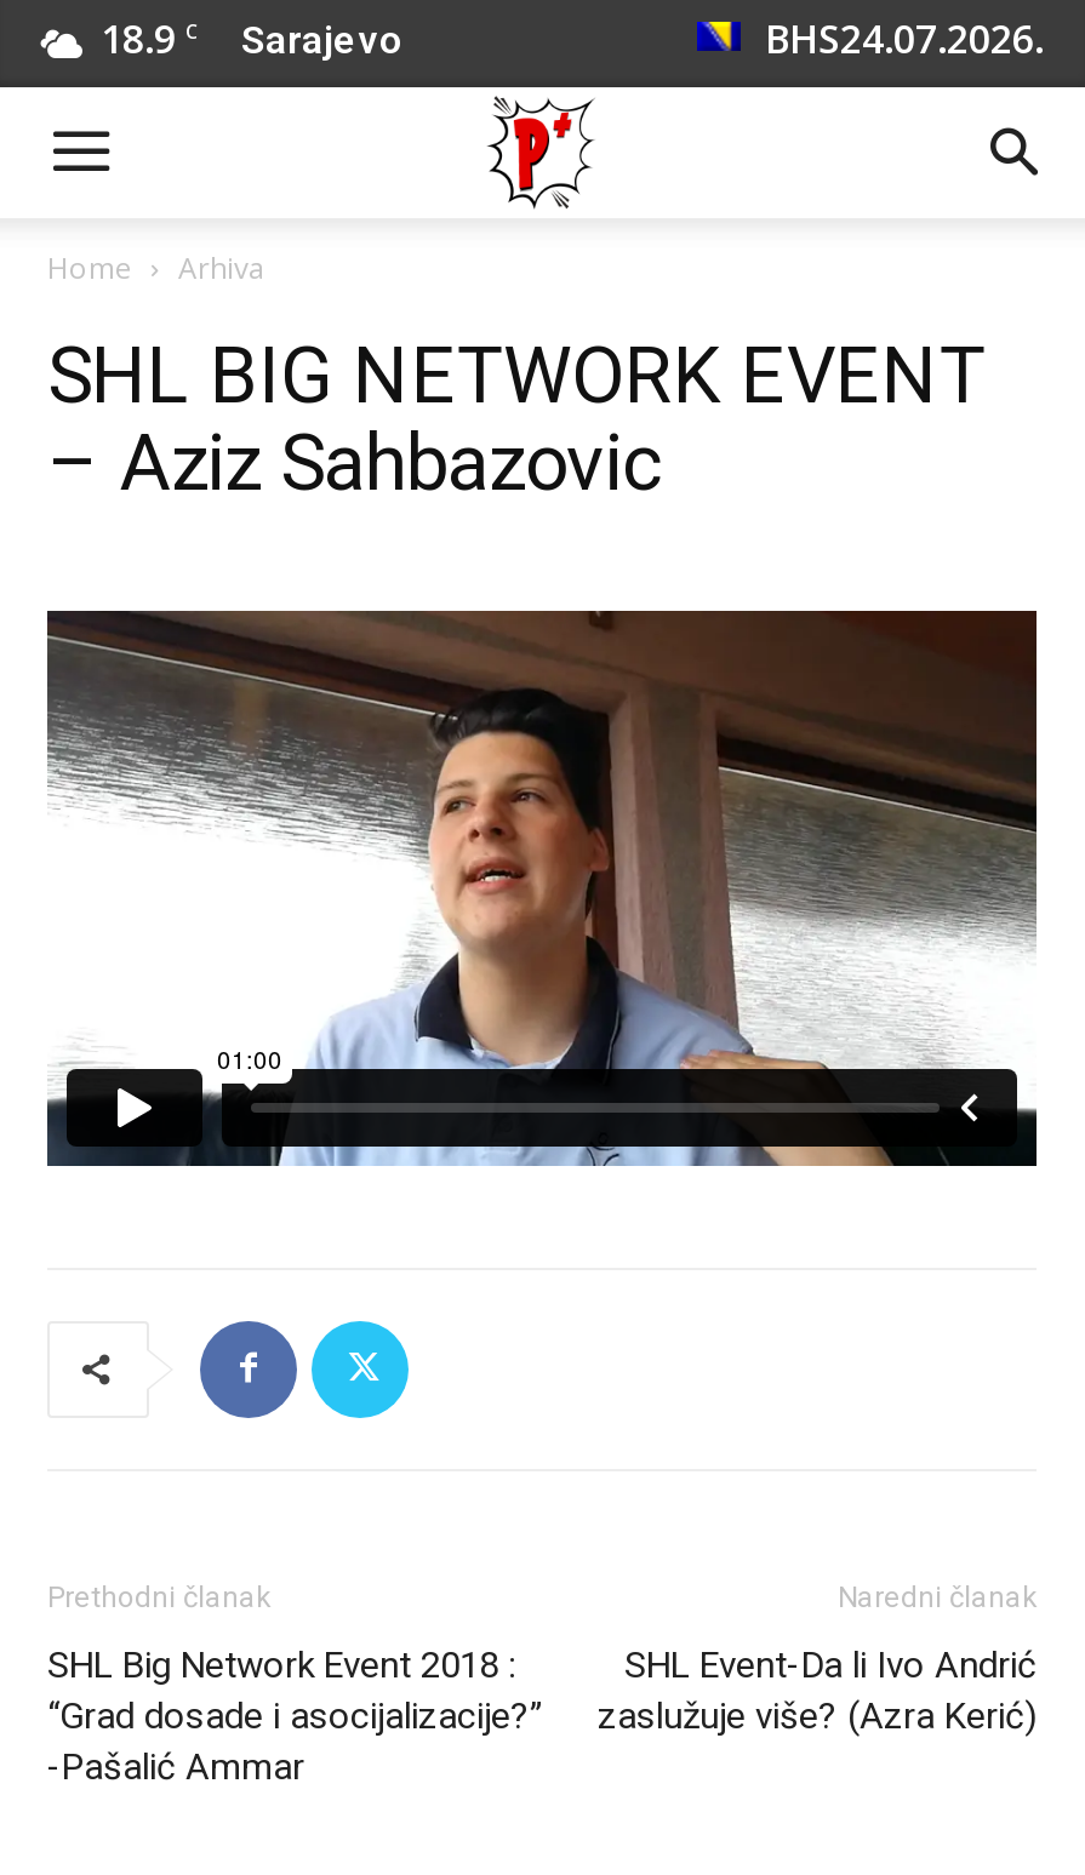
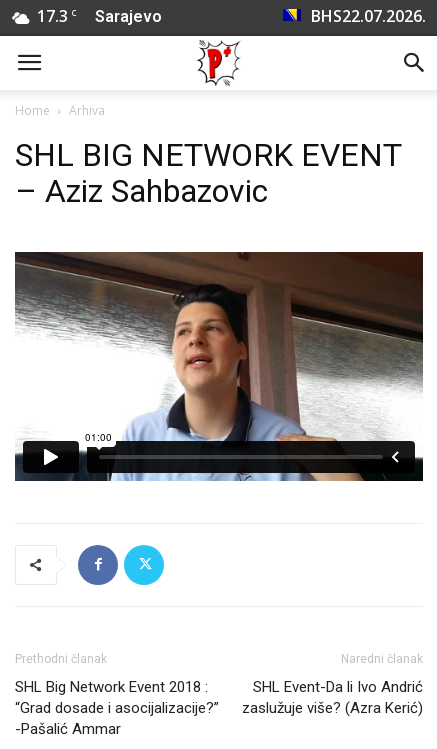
- 18.9 C Sarajevo
+ 17.3 C Sarajevo

- BHS 24.07.2026.
+ BHS 22.07.2026.
